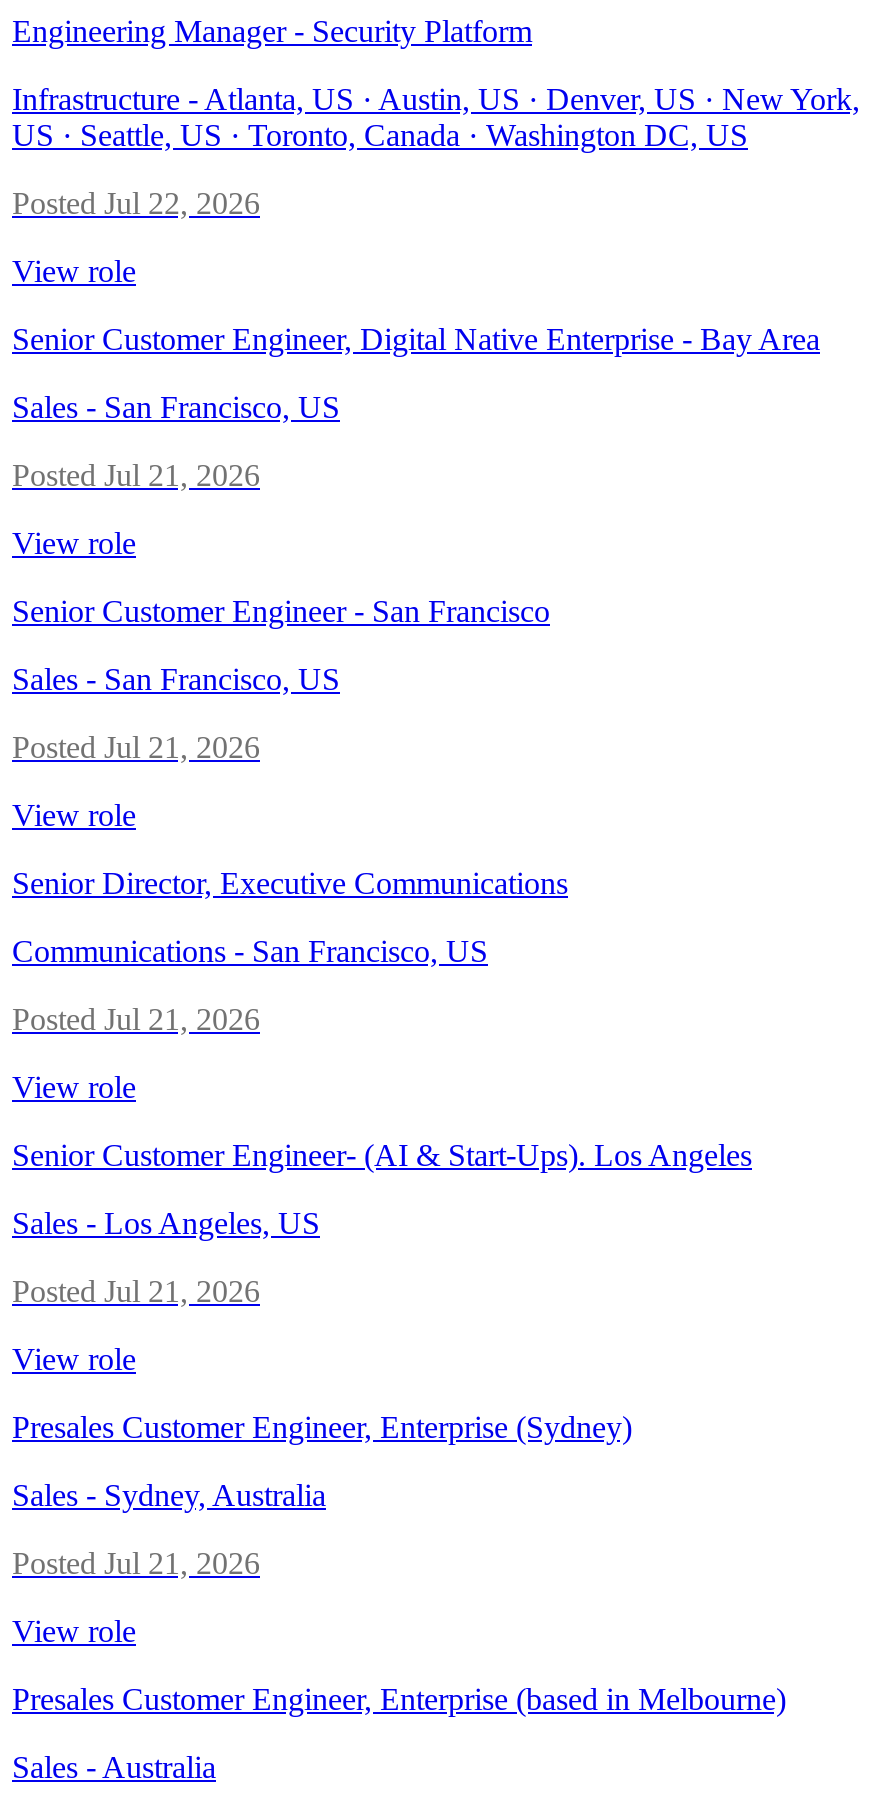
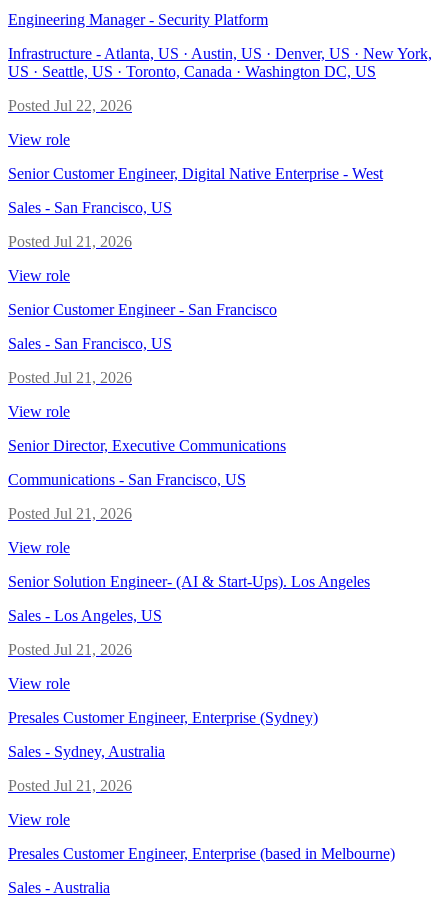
- Senior Customer Engineer, Digital Native Enterprise - Bay Area
+ Senior Customer Engineer, Digital Native Enterprise - West

- Senior Customer Engineer- (AI & Start-Ups). Los Angeles
+ Senior Solution Engineer- (AI & Start-Ups). Los Angeles
